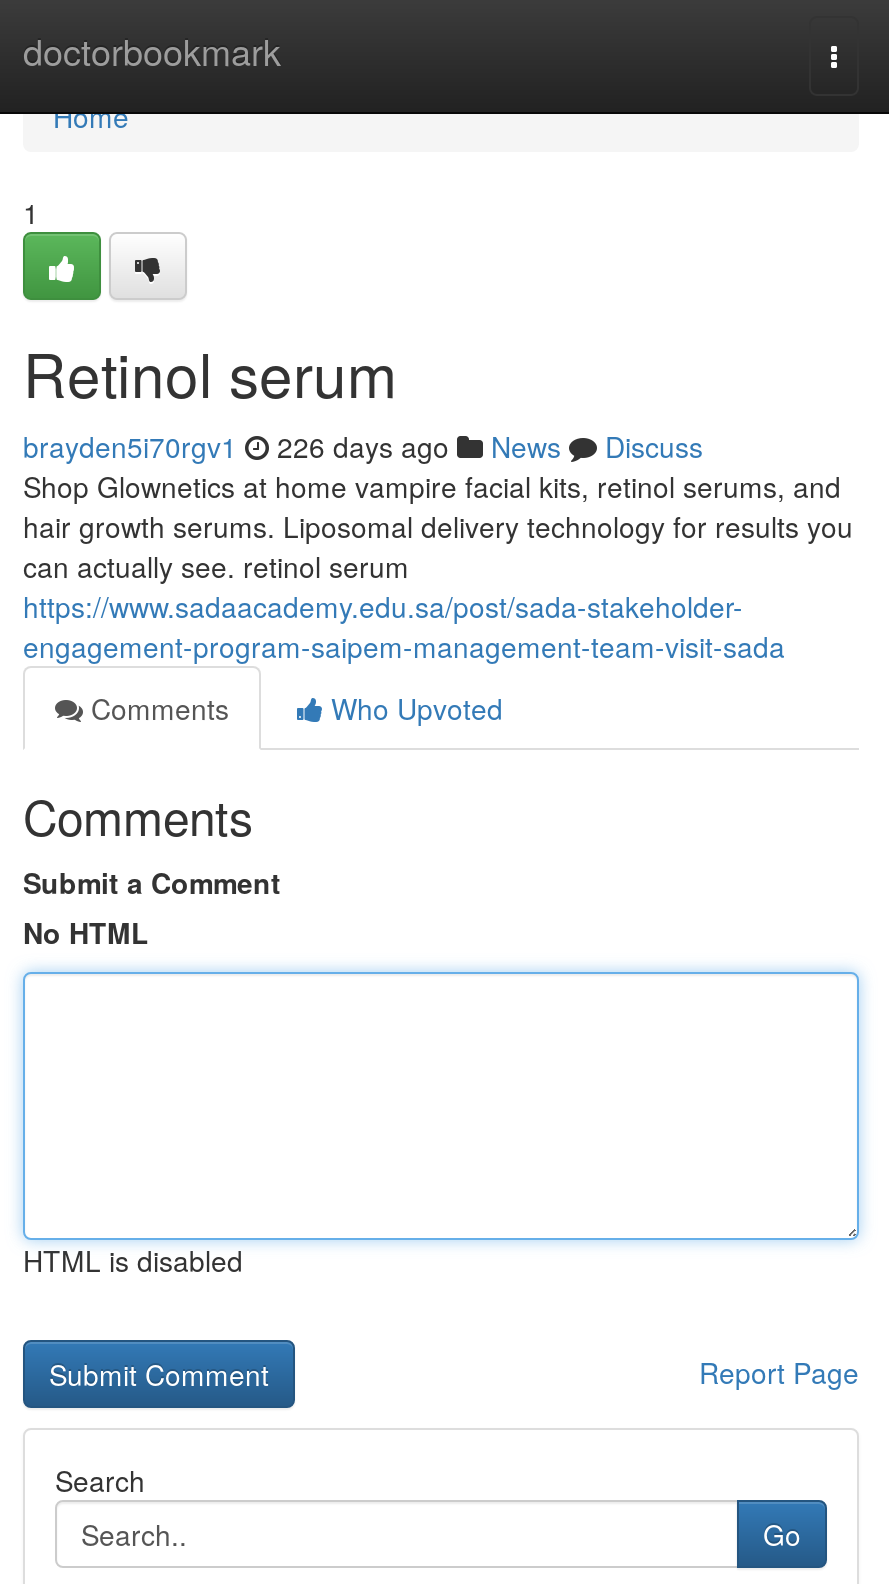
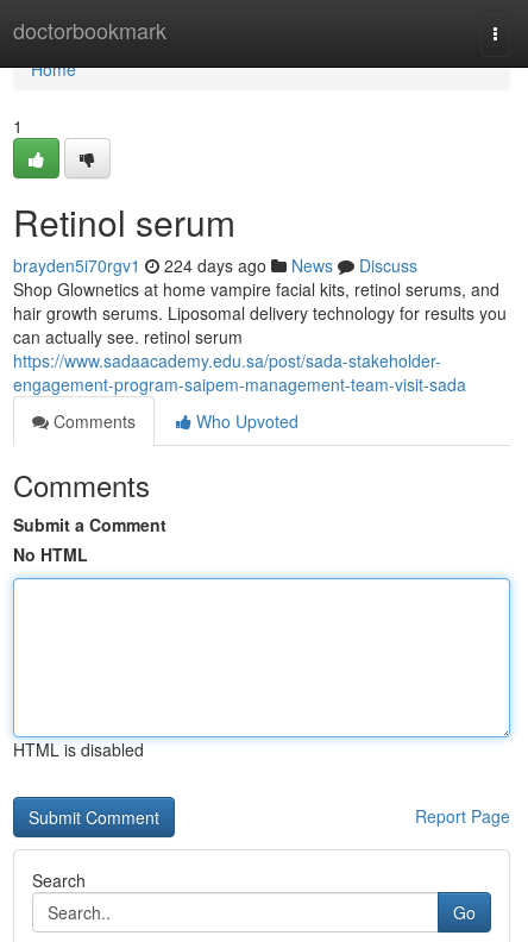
- brayden5i70rgv1 226 days ago News Discuss
+ brayden5i70rgv1 224 days ago News Discuss
